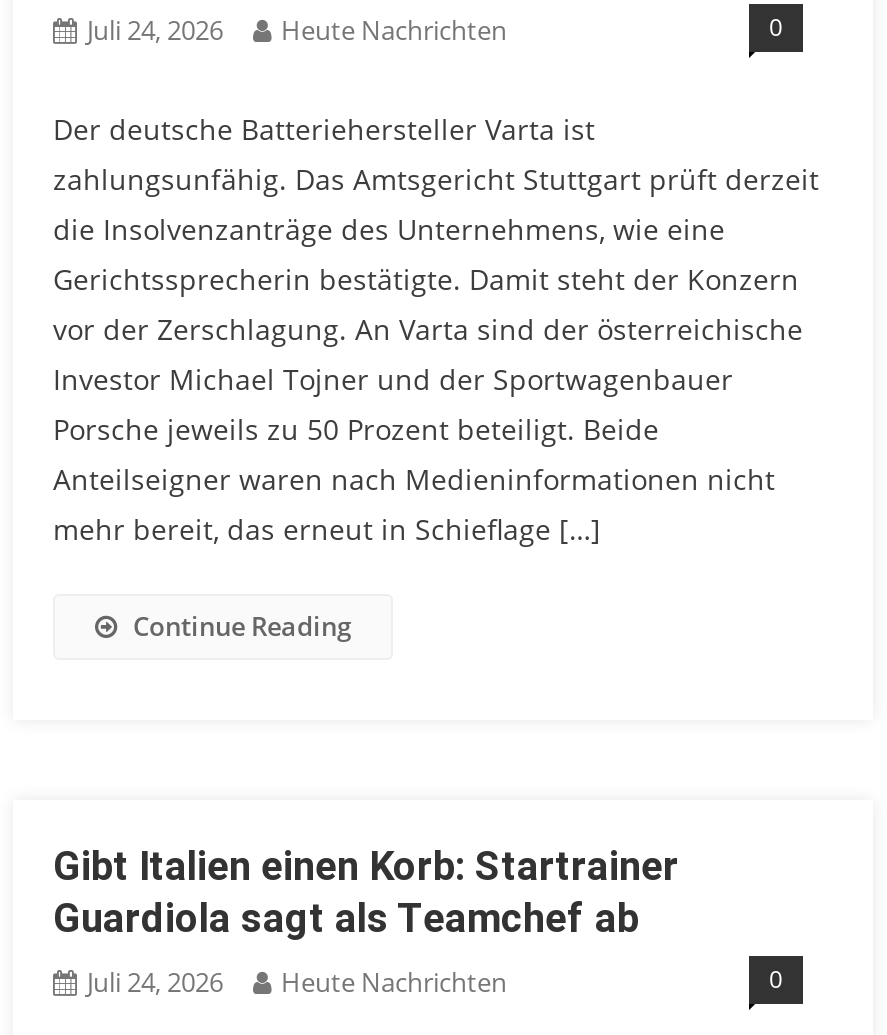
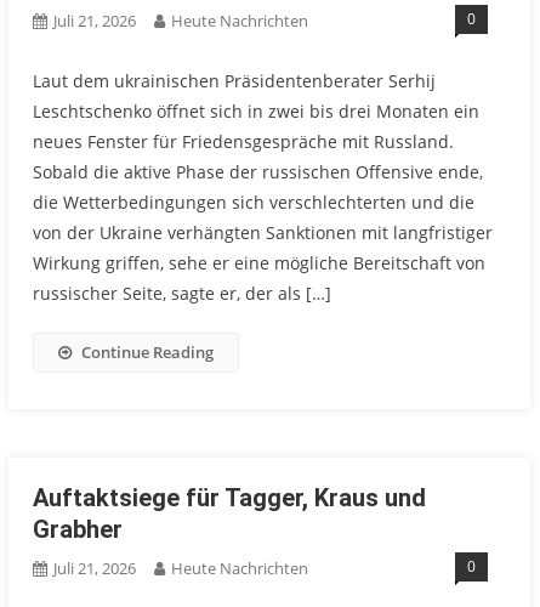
- Juli 24, 2026 Heute Nachrichten
+ Juli 21, 2026 Heute Nachrichten

- Der deutsche Batteriehersteller Varta ist
- zahlungsunfähig. Das Amtsgericht Stuttgart prüft derzeit
- die Insolvenzanträge des Unternehmens, wie eine
- Gerichtssprecherin bestätigte. Damit steht der Konzern
- vor der Zerschlagung. An Varta sind der österreichische
- Investor Michael Tojner und der Sportwagenbauer
- Porsche jeweils zu 50 Prozent beteiligt. Beide
- Anteilseigner waren nach Medieninformationen nicht
- mehr bereit, das erneut in Schieflage […]
+ Laut dem ukrainischen Präsidentenberater Serhij
+ Leschtschenko öffnet sich in zwei bis drei Monaten ein
+ neues Fenster für Friedensgespräche mit Russland.
+ Sobald die aktive Phase der russischen Offensive ende,
+ die Wetterbedingungen sich verschlechterten und die
+ von der Ukraine verhängten Sanktionen mit langfristiger
+ Wirkung griffen, sehe er eine mögliche Bereitschaft von
+ russischer Seite, sagte er, der als […]

- Gibt Italien einen Korb: Startrainer
- Guardiola sagt als Teamchef ab
+ Auftaktsiege für Tagger, Kraus und
+ Grabher

- Juli 24, 2026 Heute Nachrichten
+ Juli 21, 2026 Heute Nachrichten
